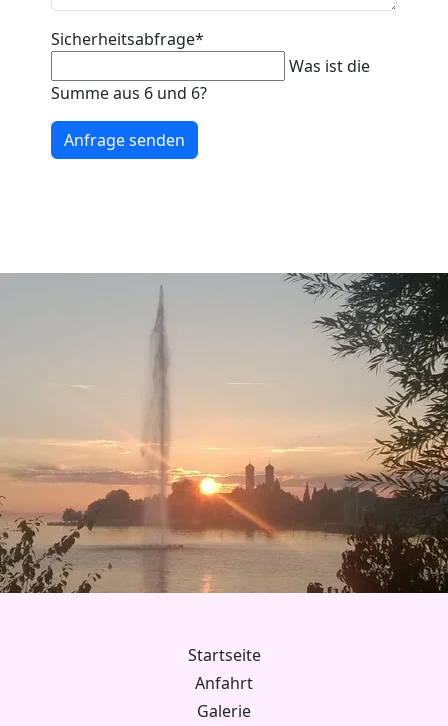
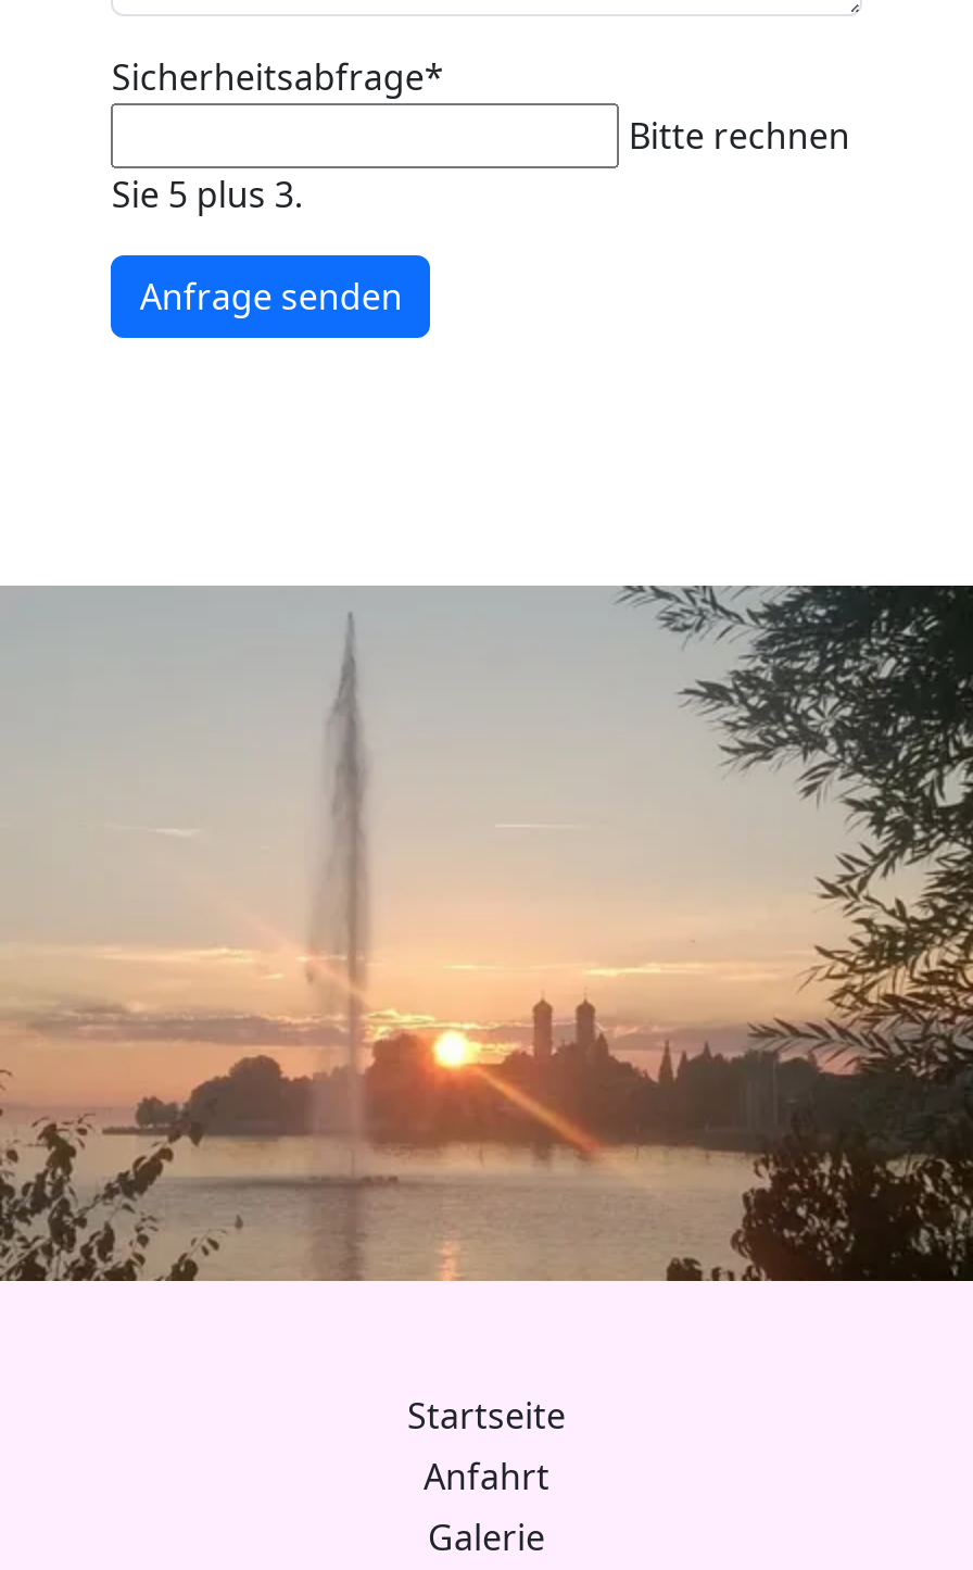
- Was ist die
- Summe aus 6 und 6?
+ Bitte rechnen
+ Sie 5 plus 3.
